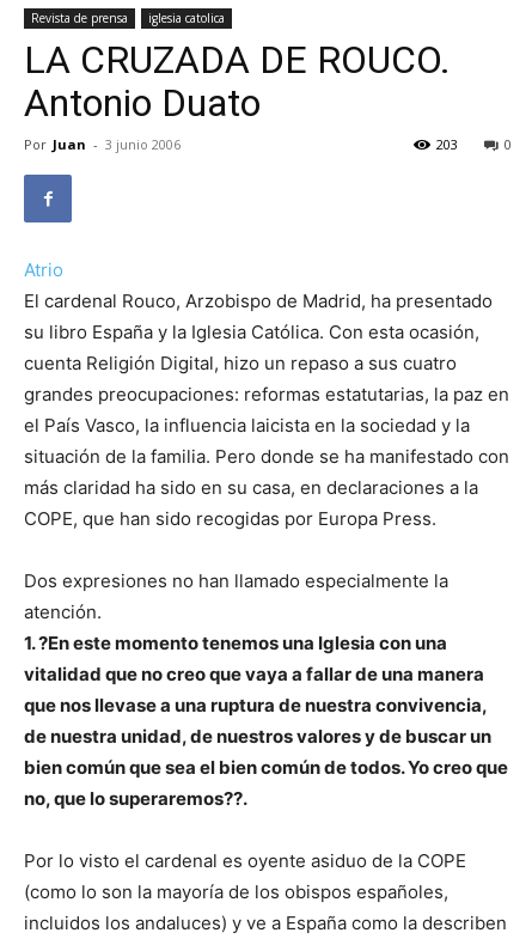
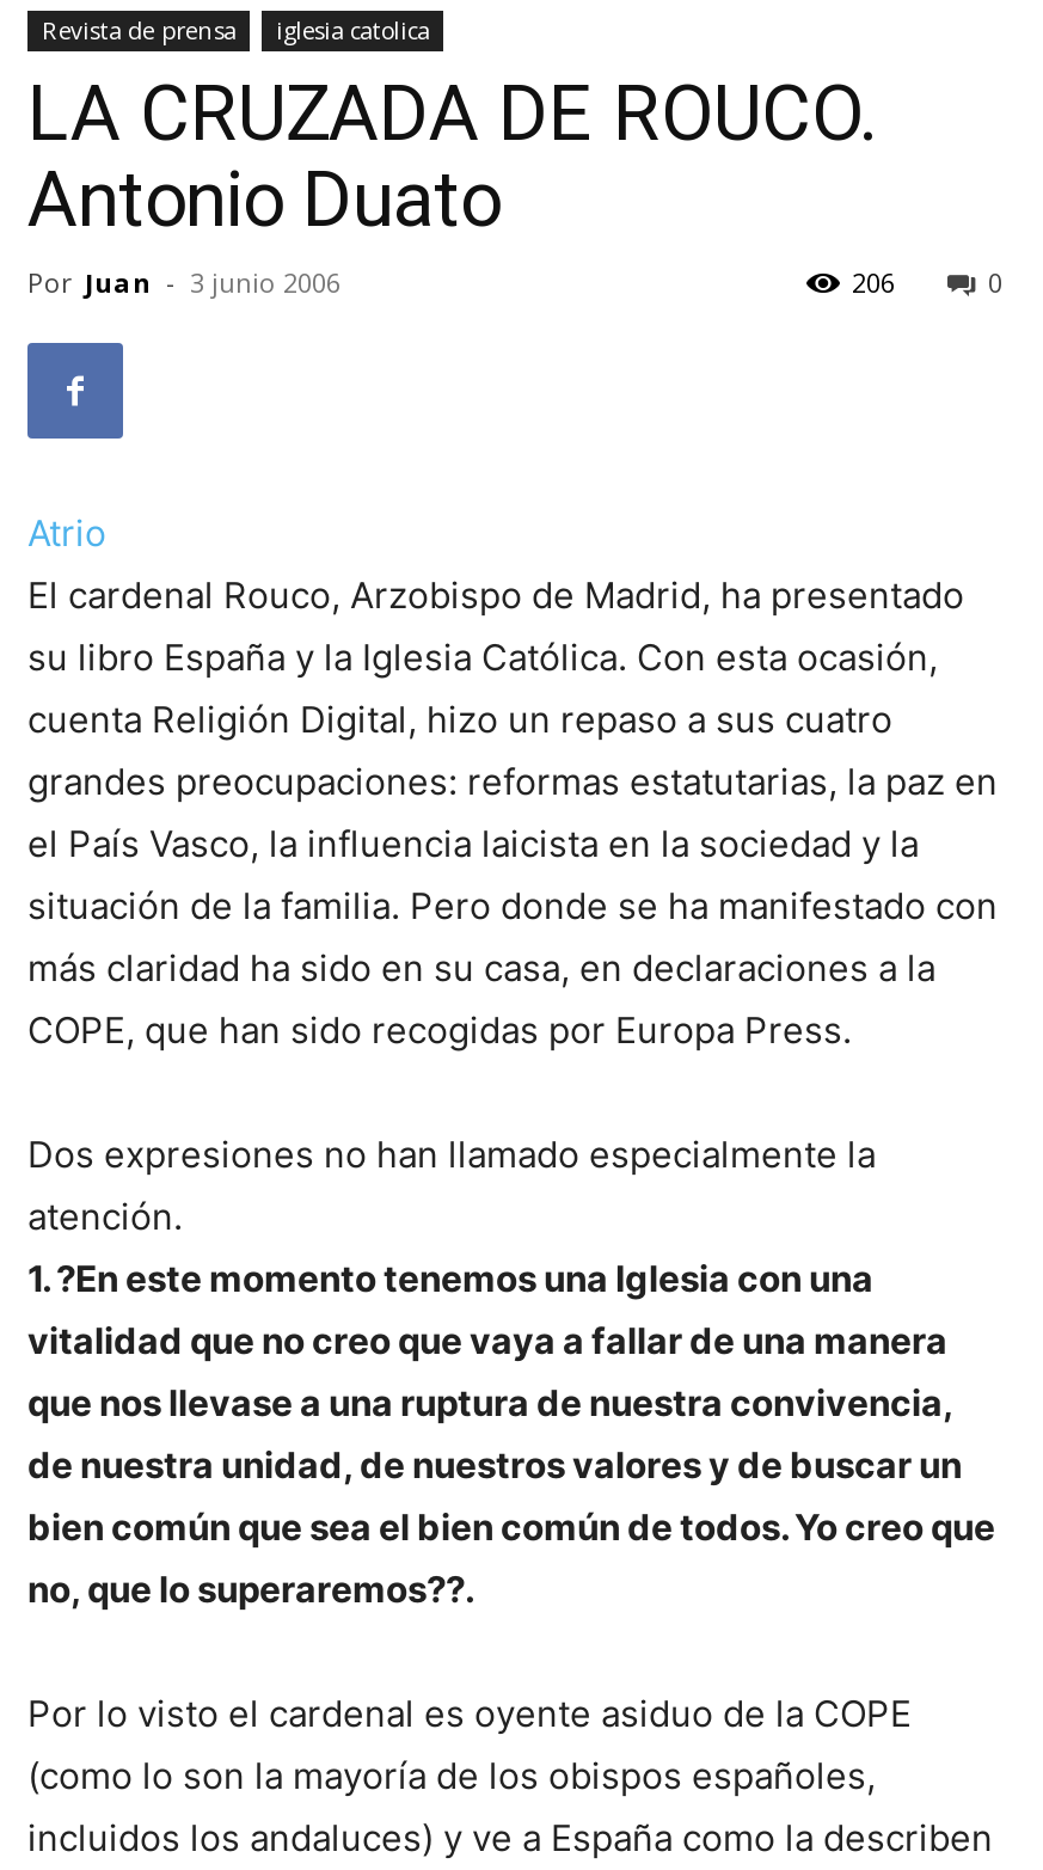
- 203
+ 206
